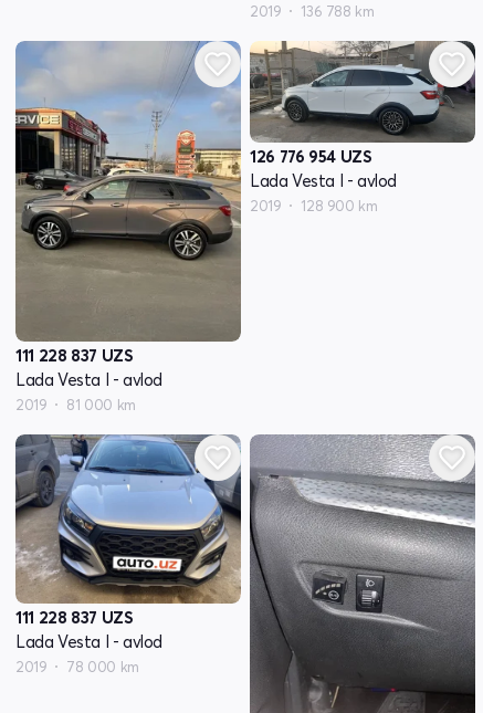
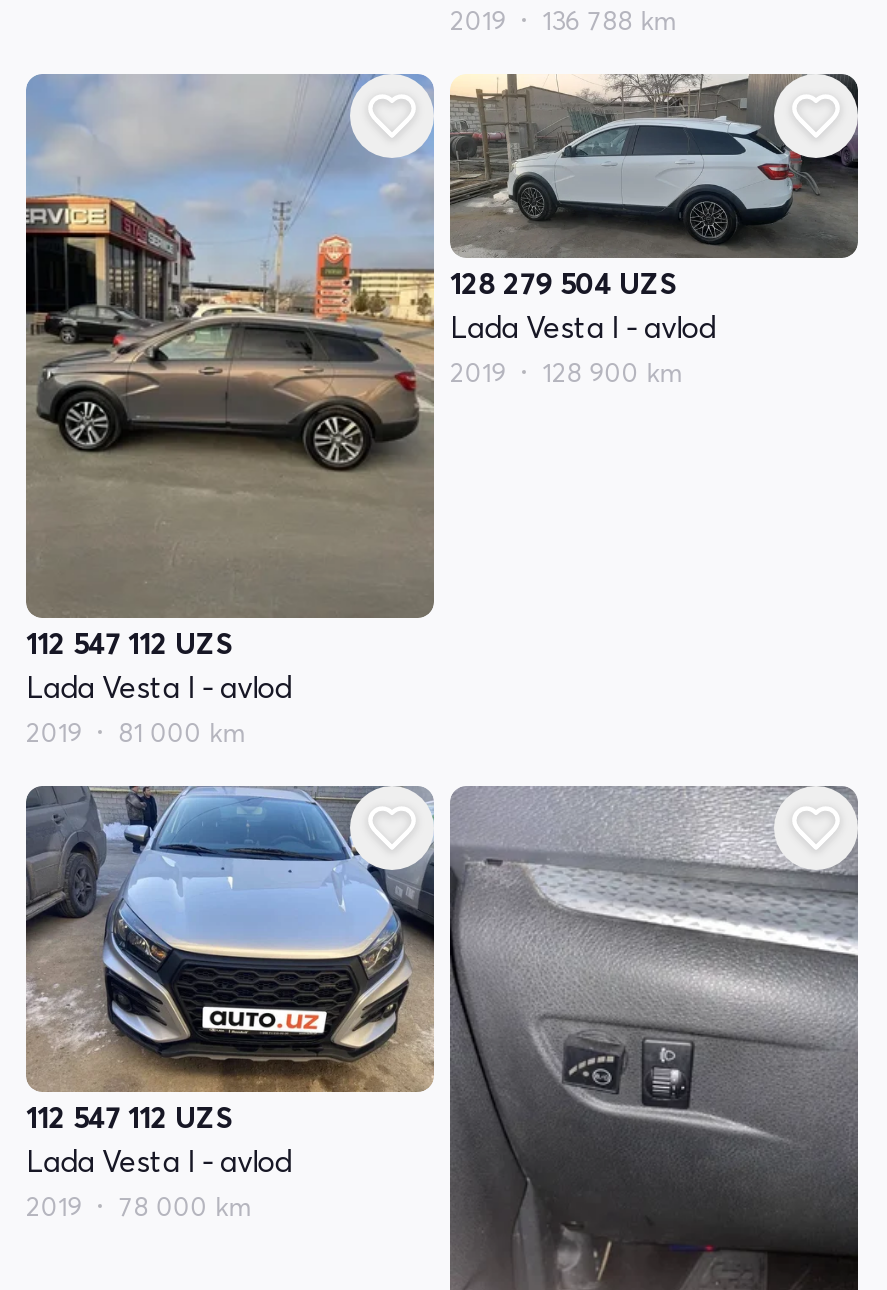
- 126 776 954 UZS
+ 128 279 504 UZS

- 111 228 837 UZS
+ 112 547 112 UZS

- 111 228 837 UZS
+ 112 547 112 UZS
